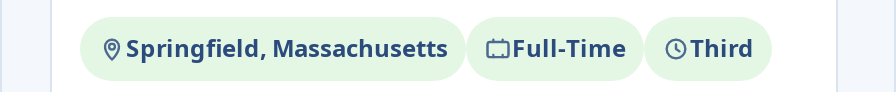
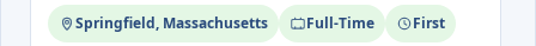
- Third
+ First
